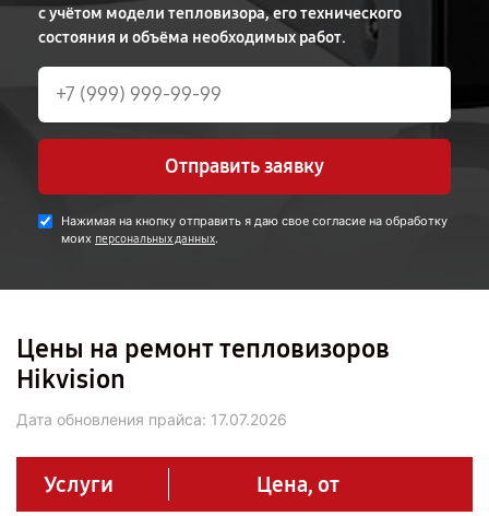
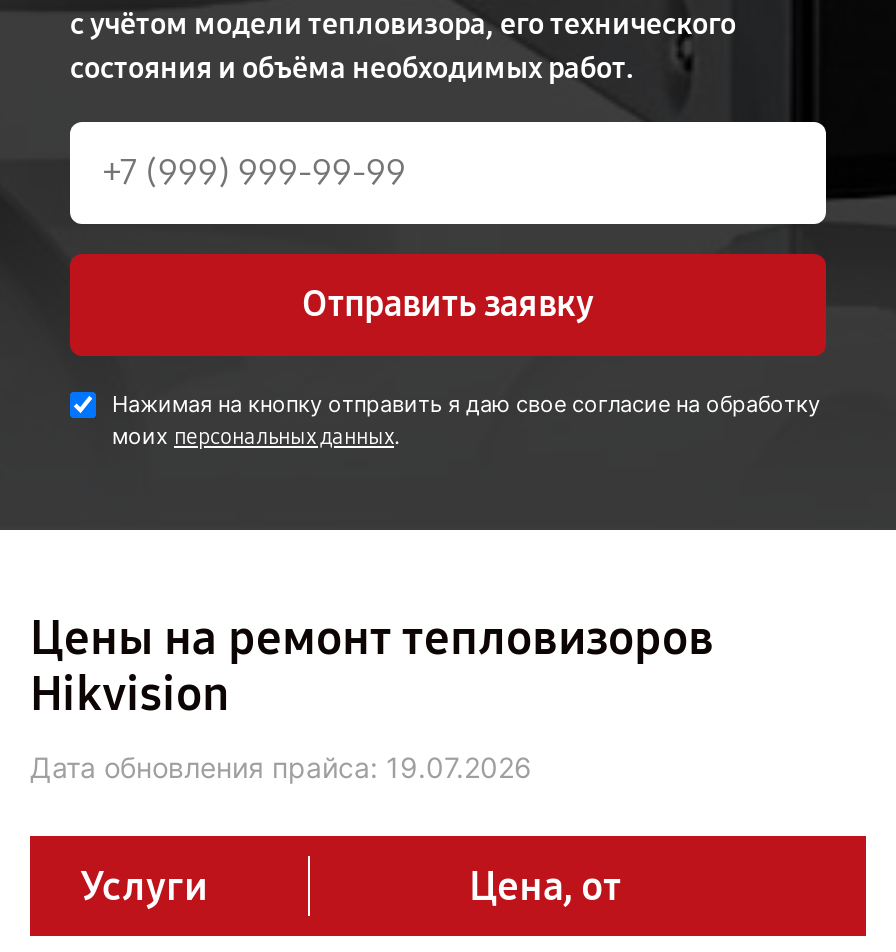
- Дата обновления прайса: 17.07.2026
+ Дата обновления прайса: 19.07.2026
